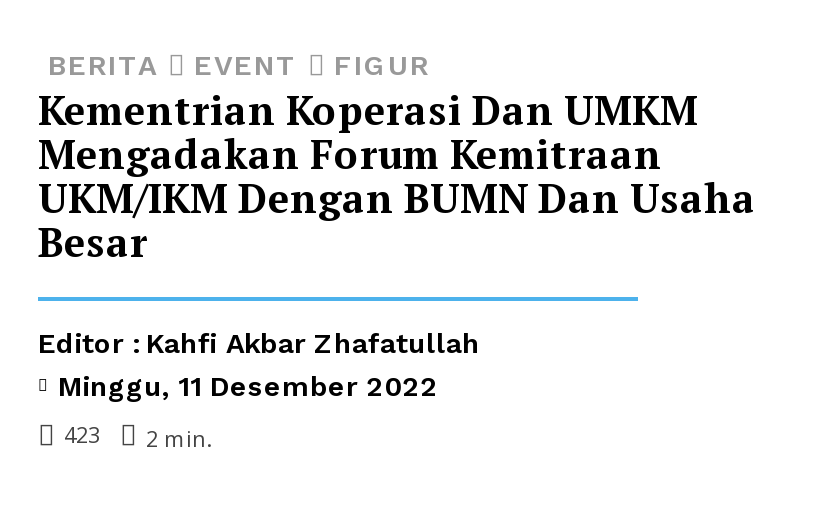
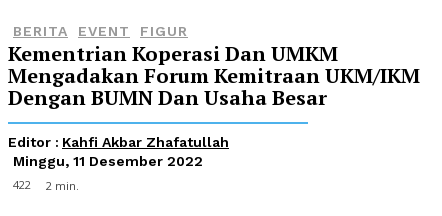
- 423 2 min.
+ 422 2 min.
